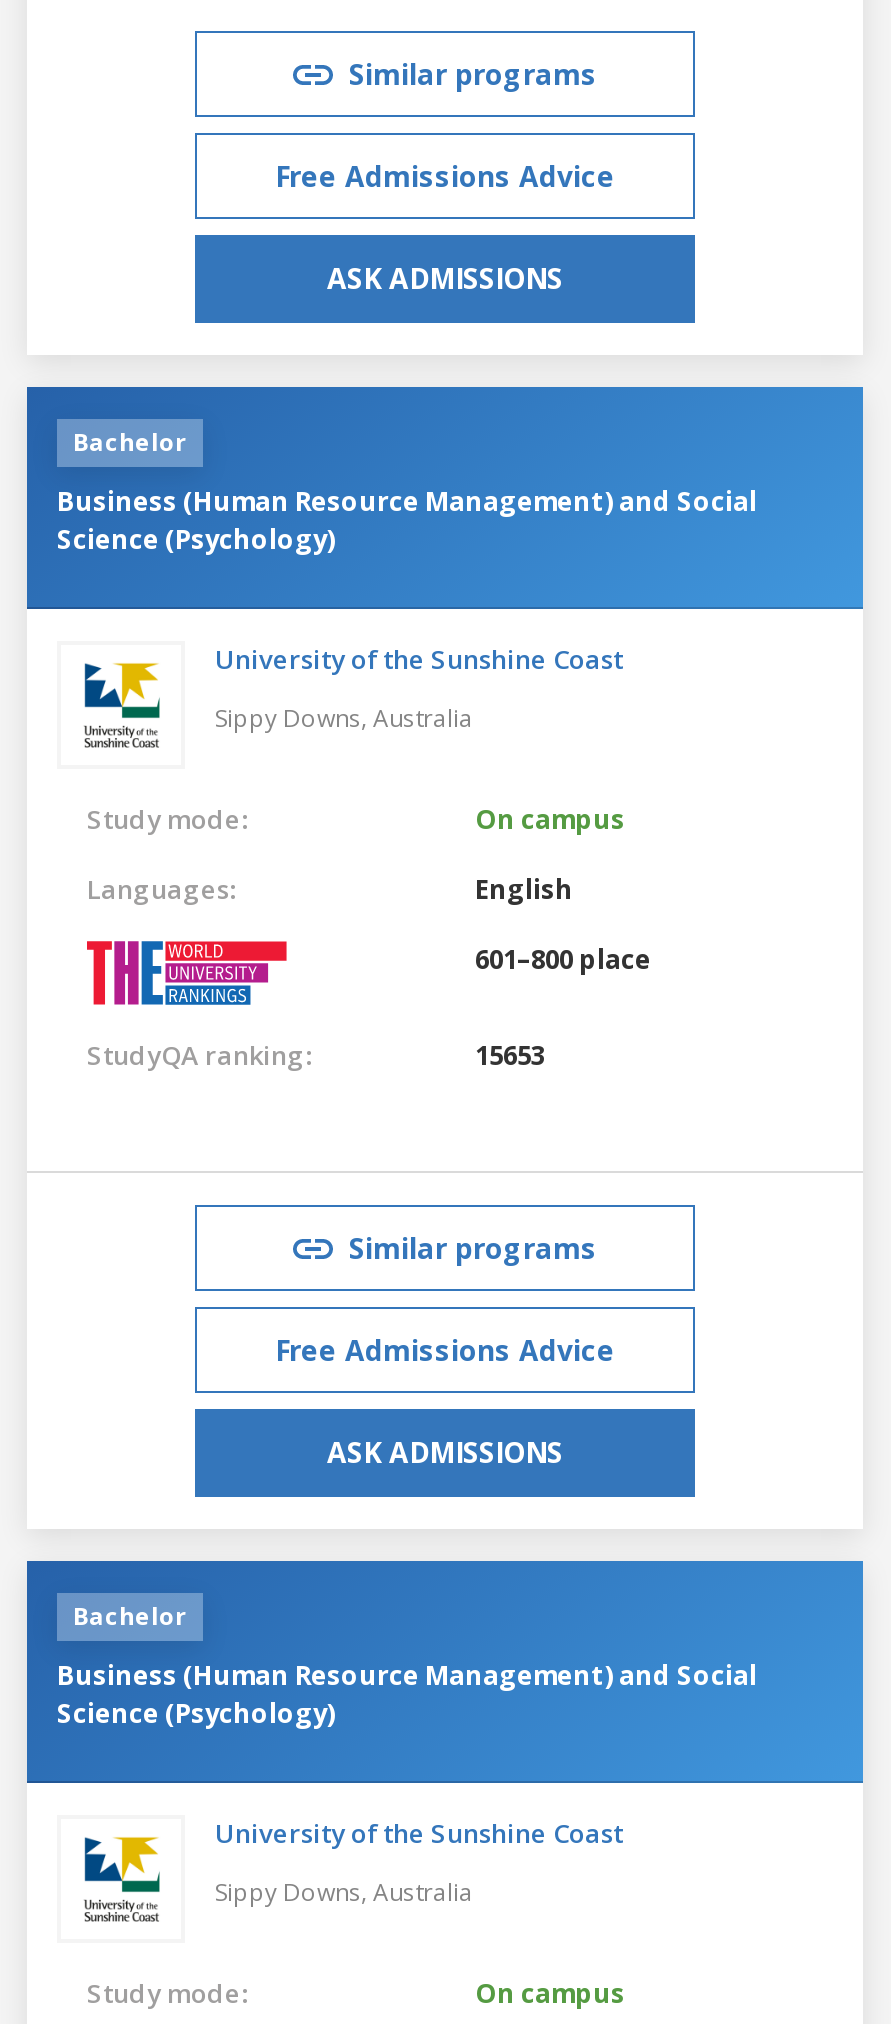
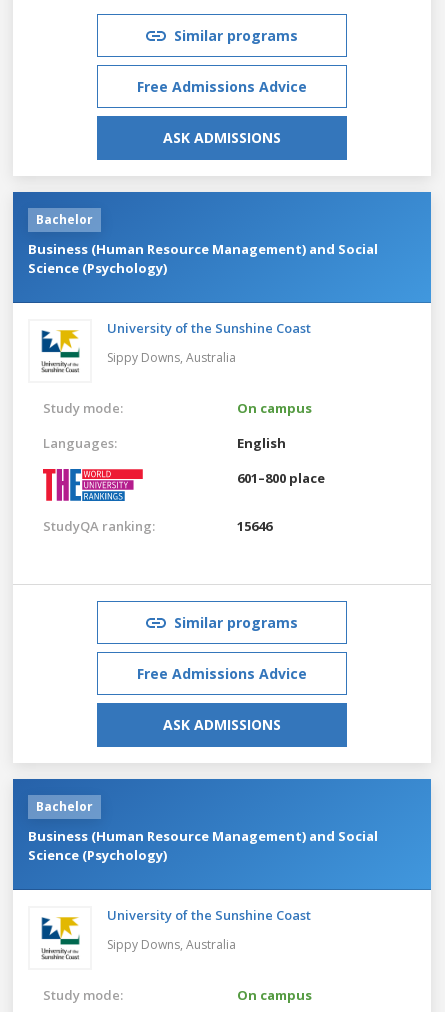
- 15653
+ 15646
